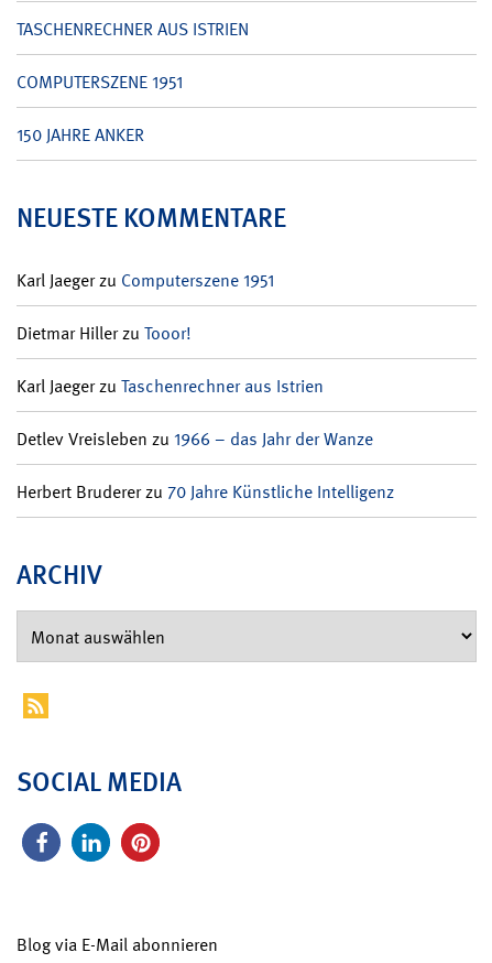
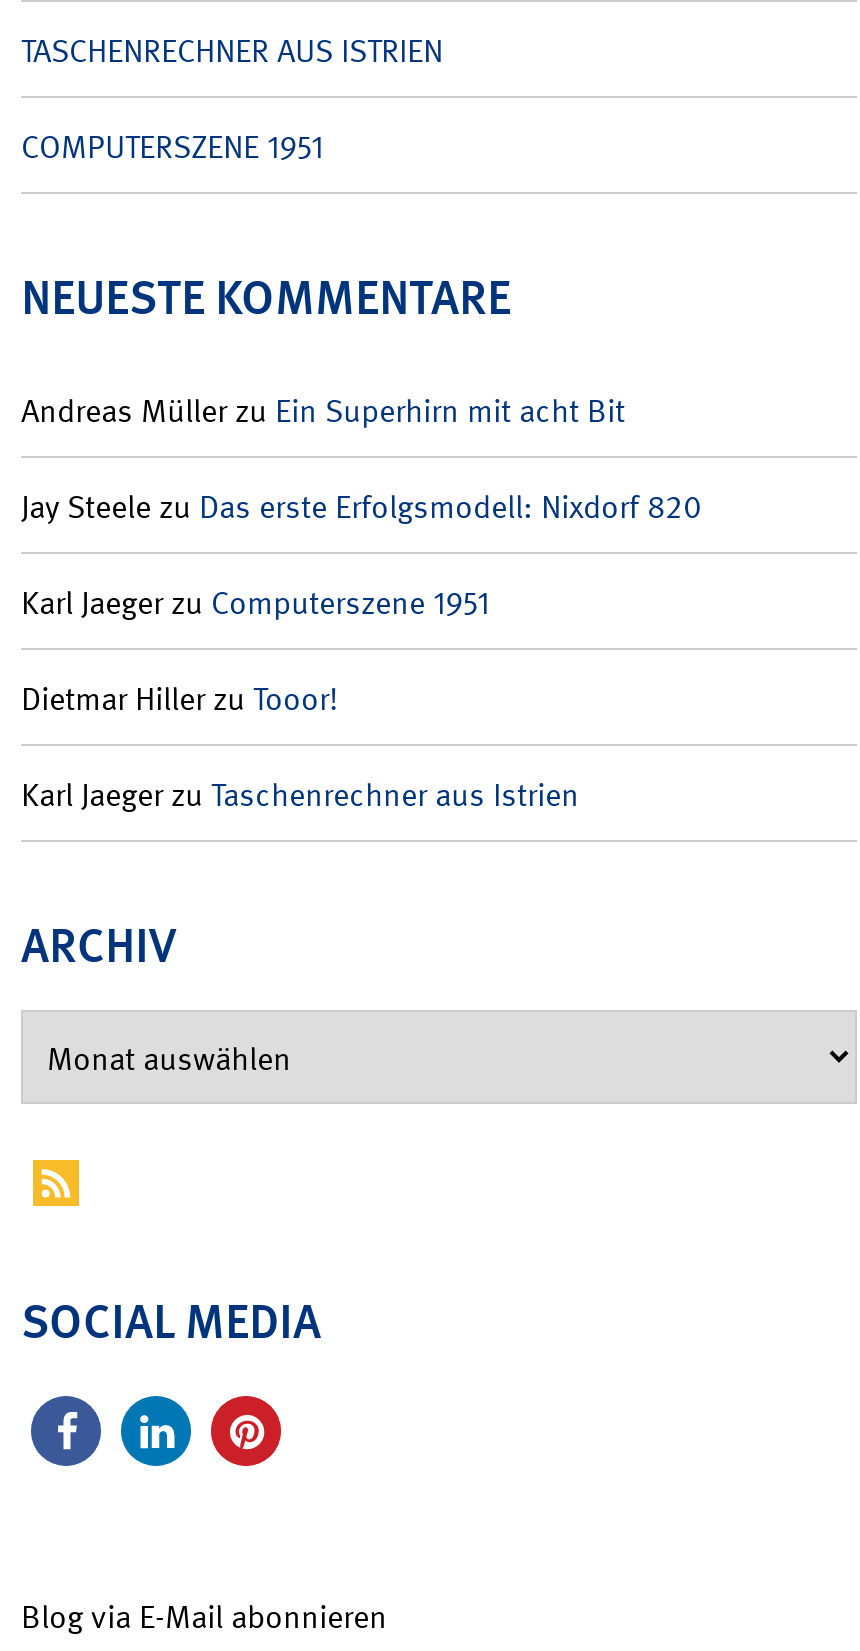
- 150 JAHRE ANKER

+ Andreas Müller zu Ein Superhirn mit acht Bit
+ Jay Steele zu Das erste Erfolgsmodell: Nixdorf 820

moved down: Karl Jaeger zu Computerszene 1951 | Dietmar Hiller zu Tooor! | Karl Jaeger zu Taschenrechner aus Istrien

- Detlev Vreisleben zu 1966 – das Jahr der Wanze
- Herbert Bruderer zu 70 Jahre Künstliche Intelligenz
